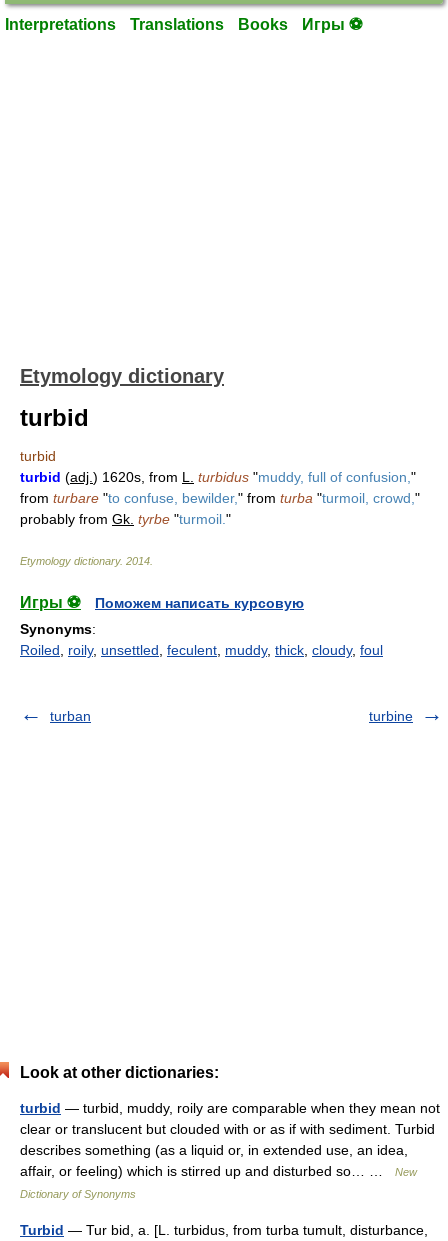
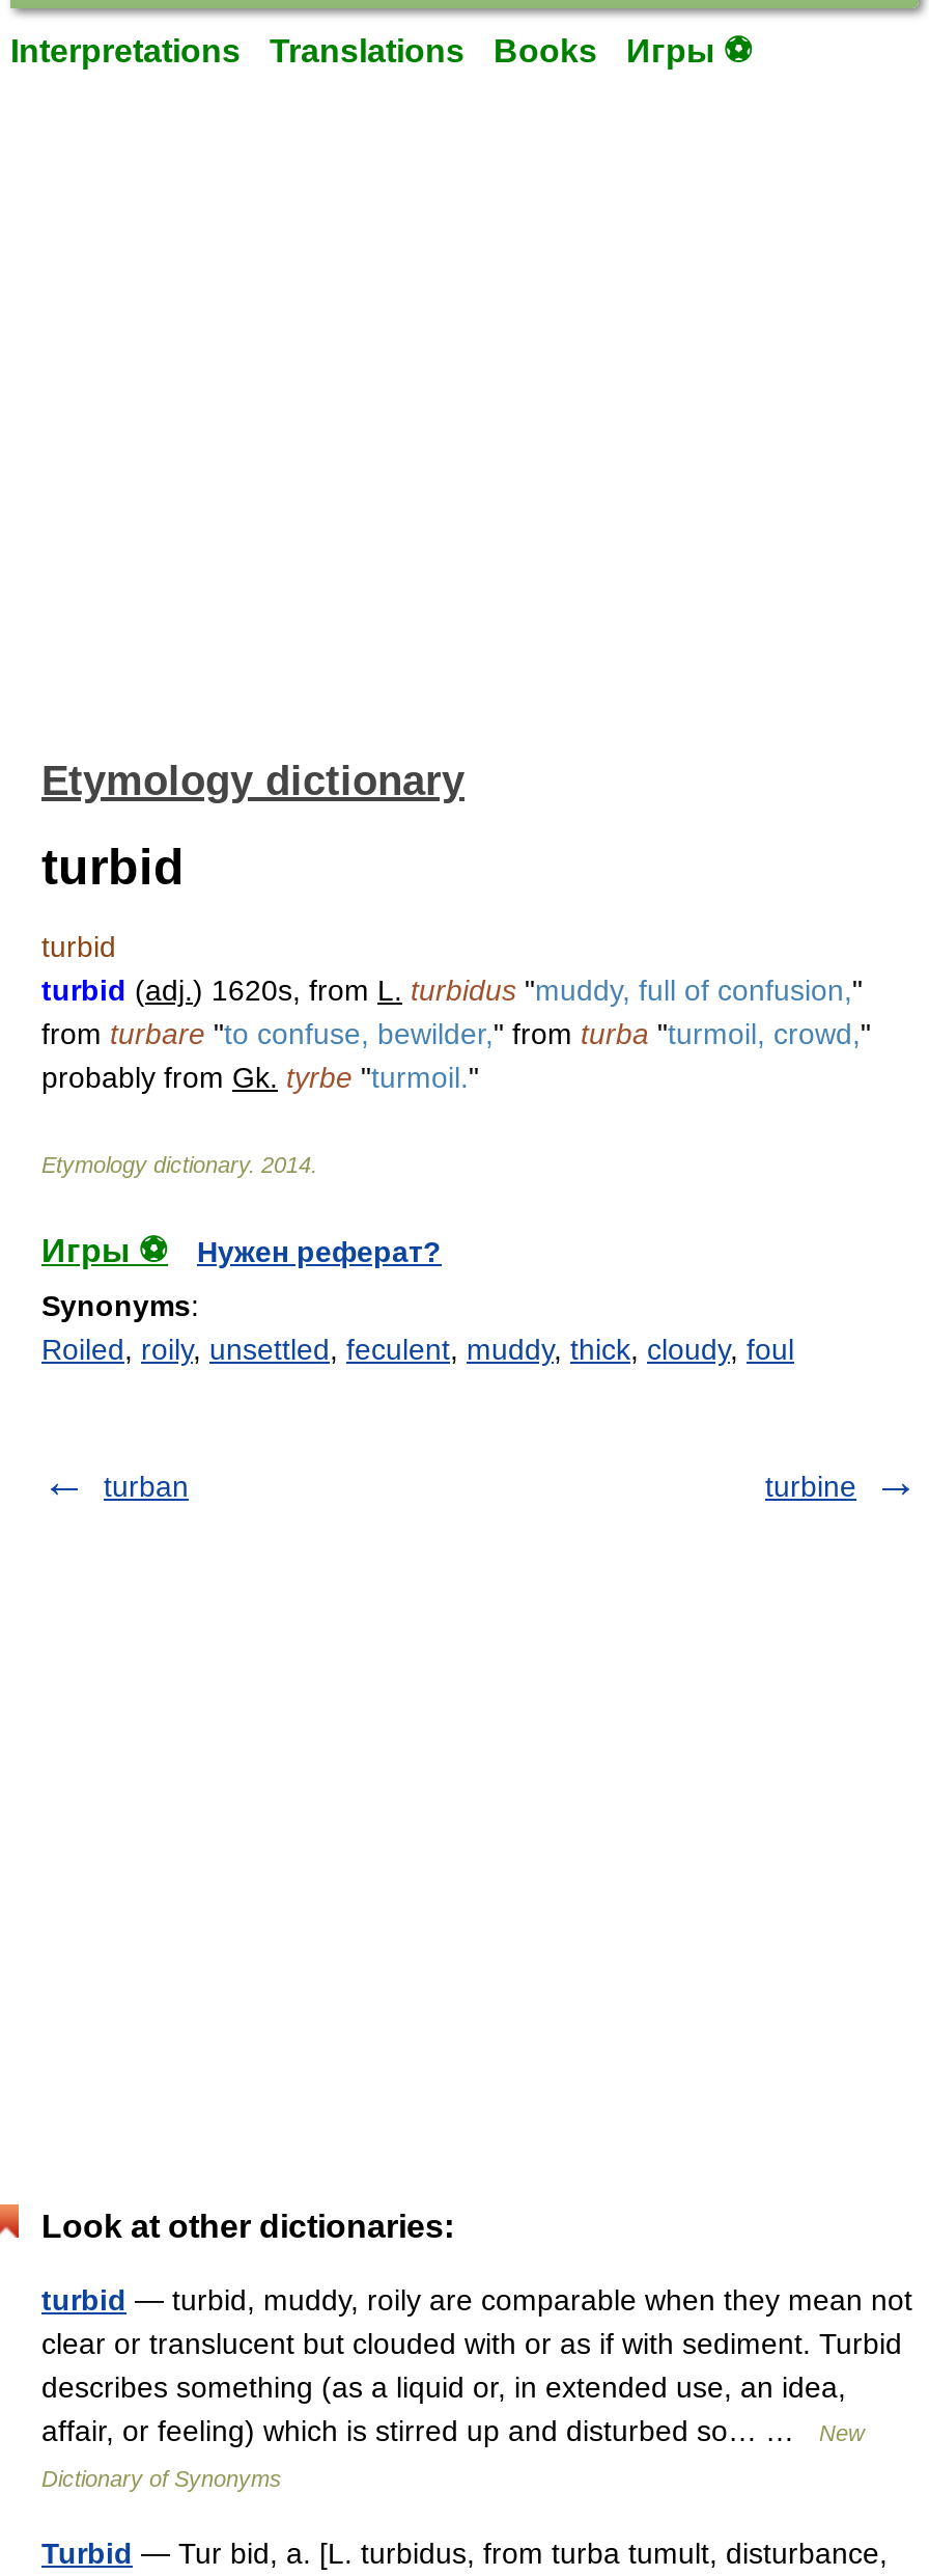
- Поможем написать курсовую
+ Нужен реферат?
